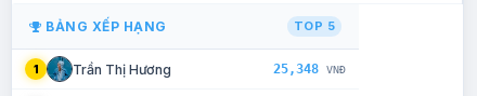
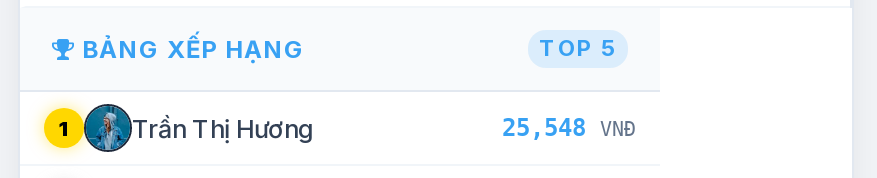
- 25,348 VNĐ
+ 25,548 VNĐ
